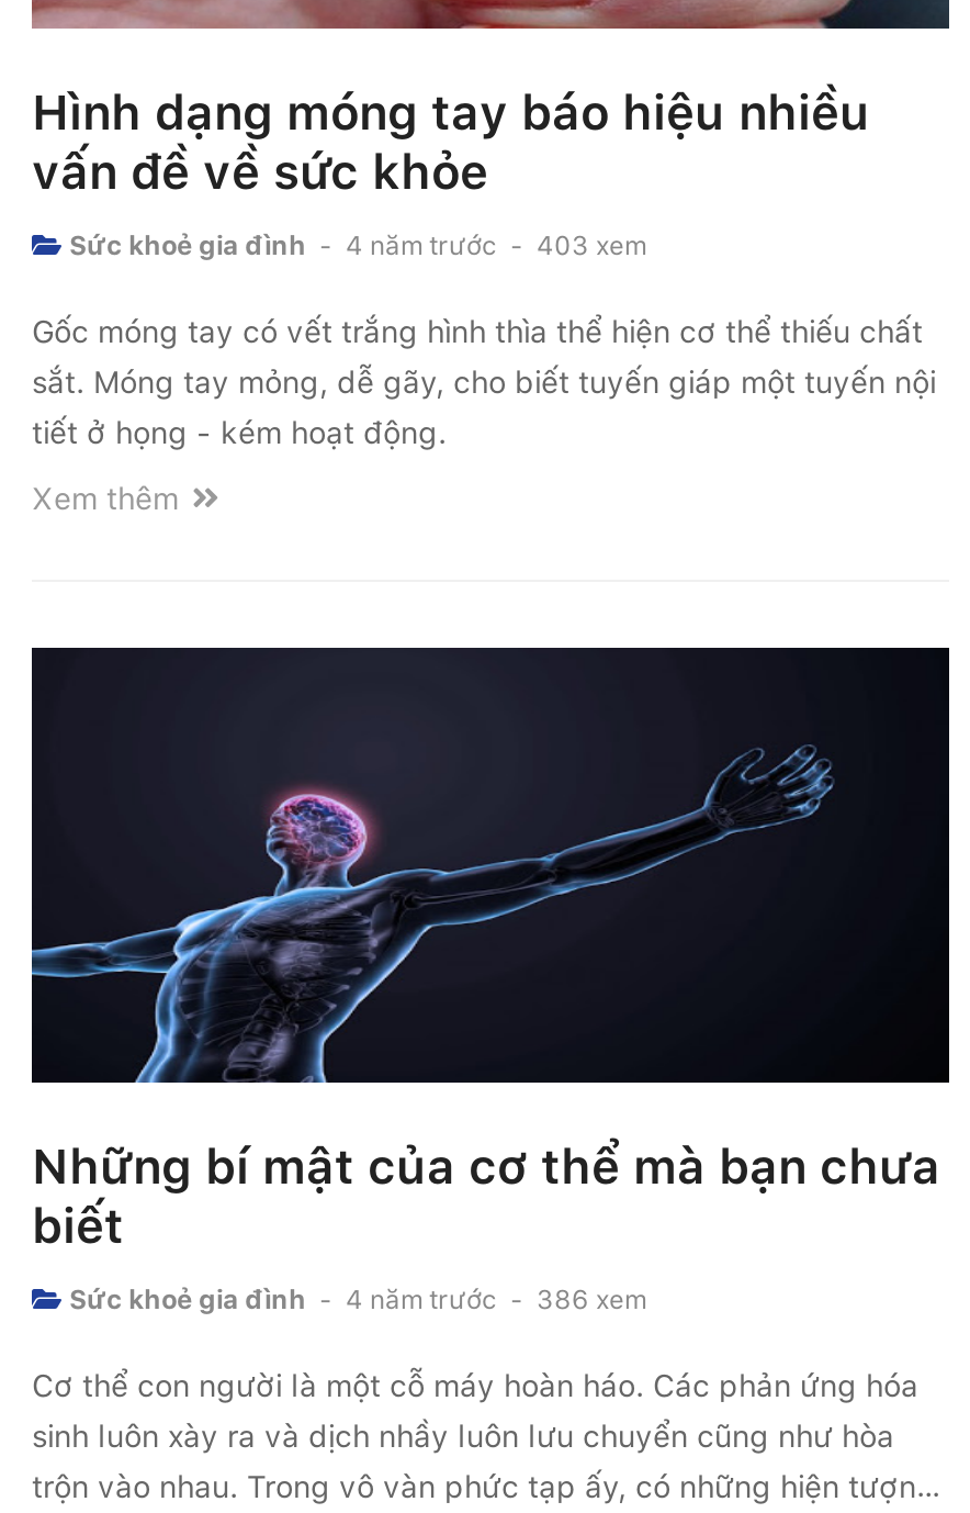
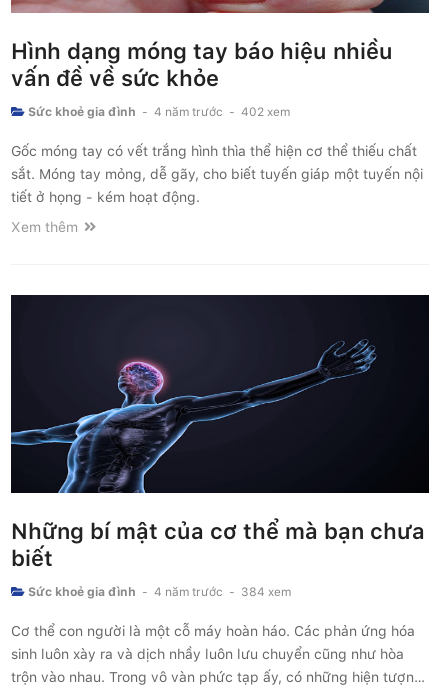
- Sức khoẻ gia đình - 4 năm trước - 403 xem
+ Sức khoẻ gia đình - 4 năm trước - 402 xem

- Sức khoẻ gia đình - 4 năm trước - 386 xem
+ Sức khoẻ gia đình - 4 năm trước - 384 xem
